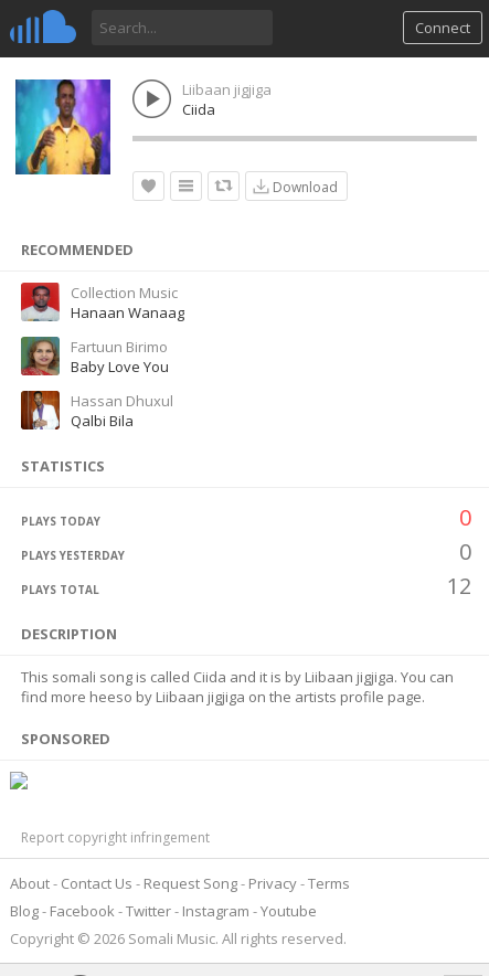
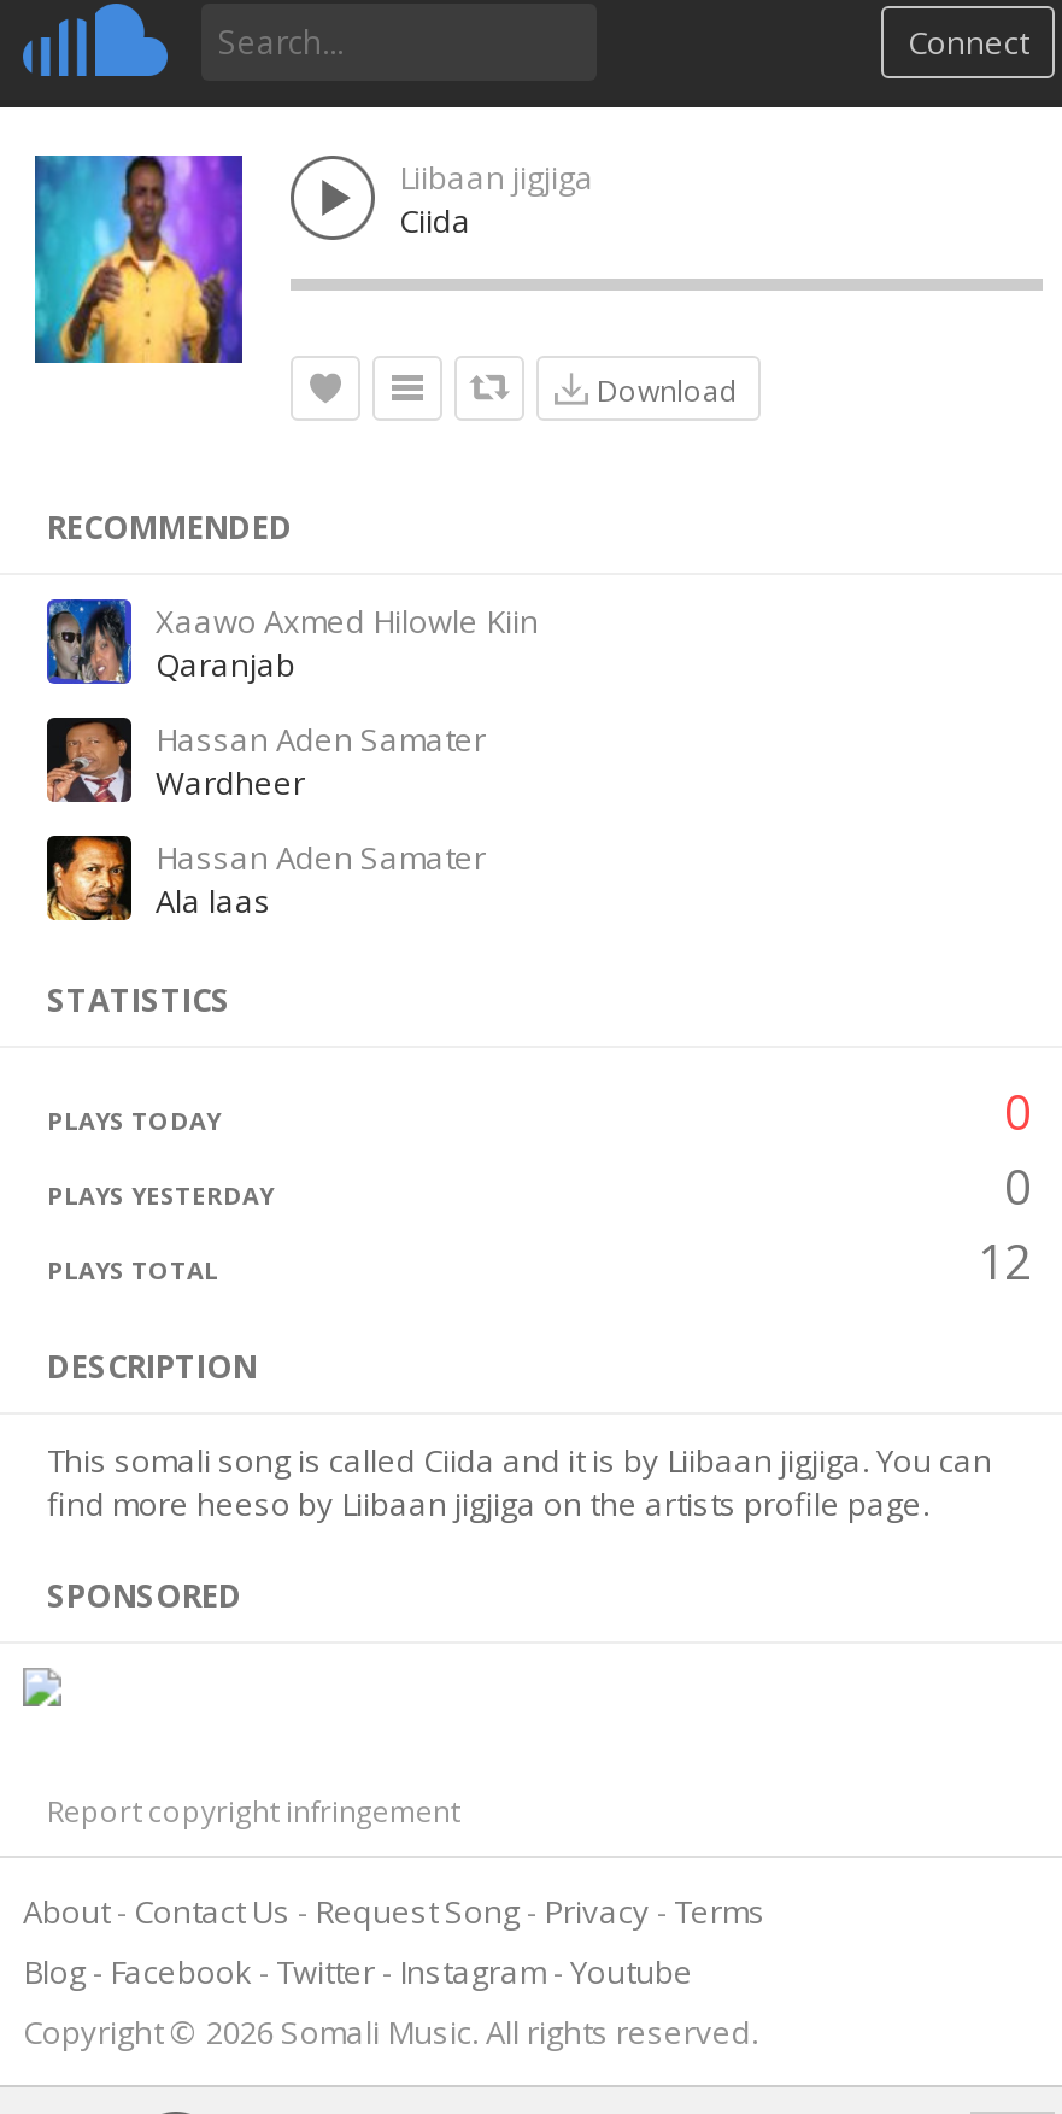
- [image]
- Collection Music
- Hanaan Wanaag
+ [image]
+ Xaawo Axmed Hilowle Kiin
+ Qaranjab

- [image]
- Fartuun Birimo
- Baby Love You
+ [image]
+ Hassan Aden Samater
+ Wardheer

- [image]
- Hassan Dhuxul
- Qalbi Bila
+ [image]
+ Hassan Aden Samater
+ Ala laas
